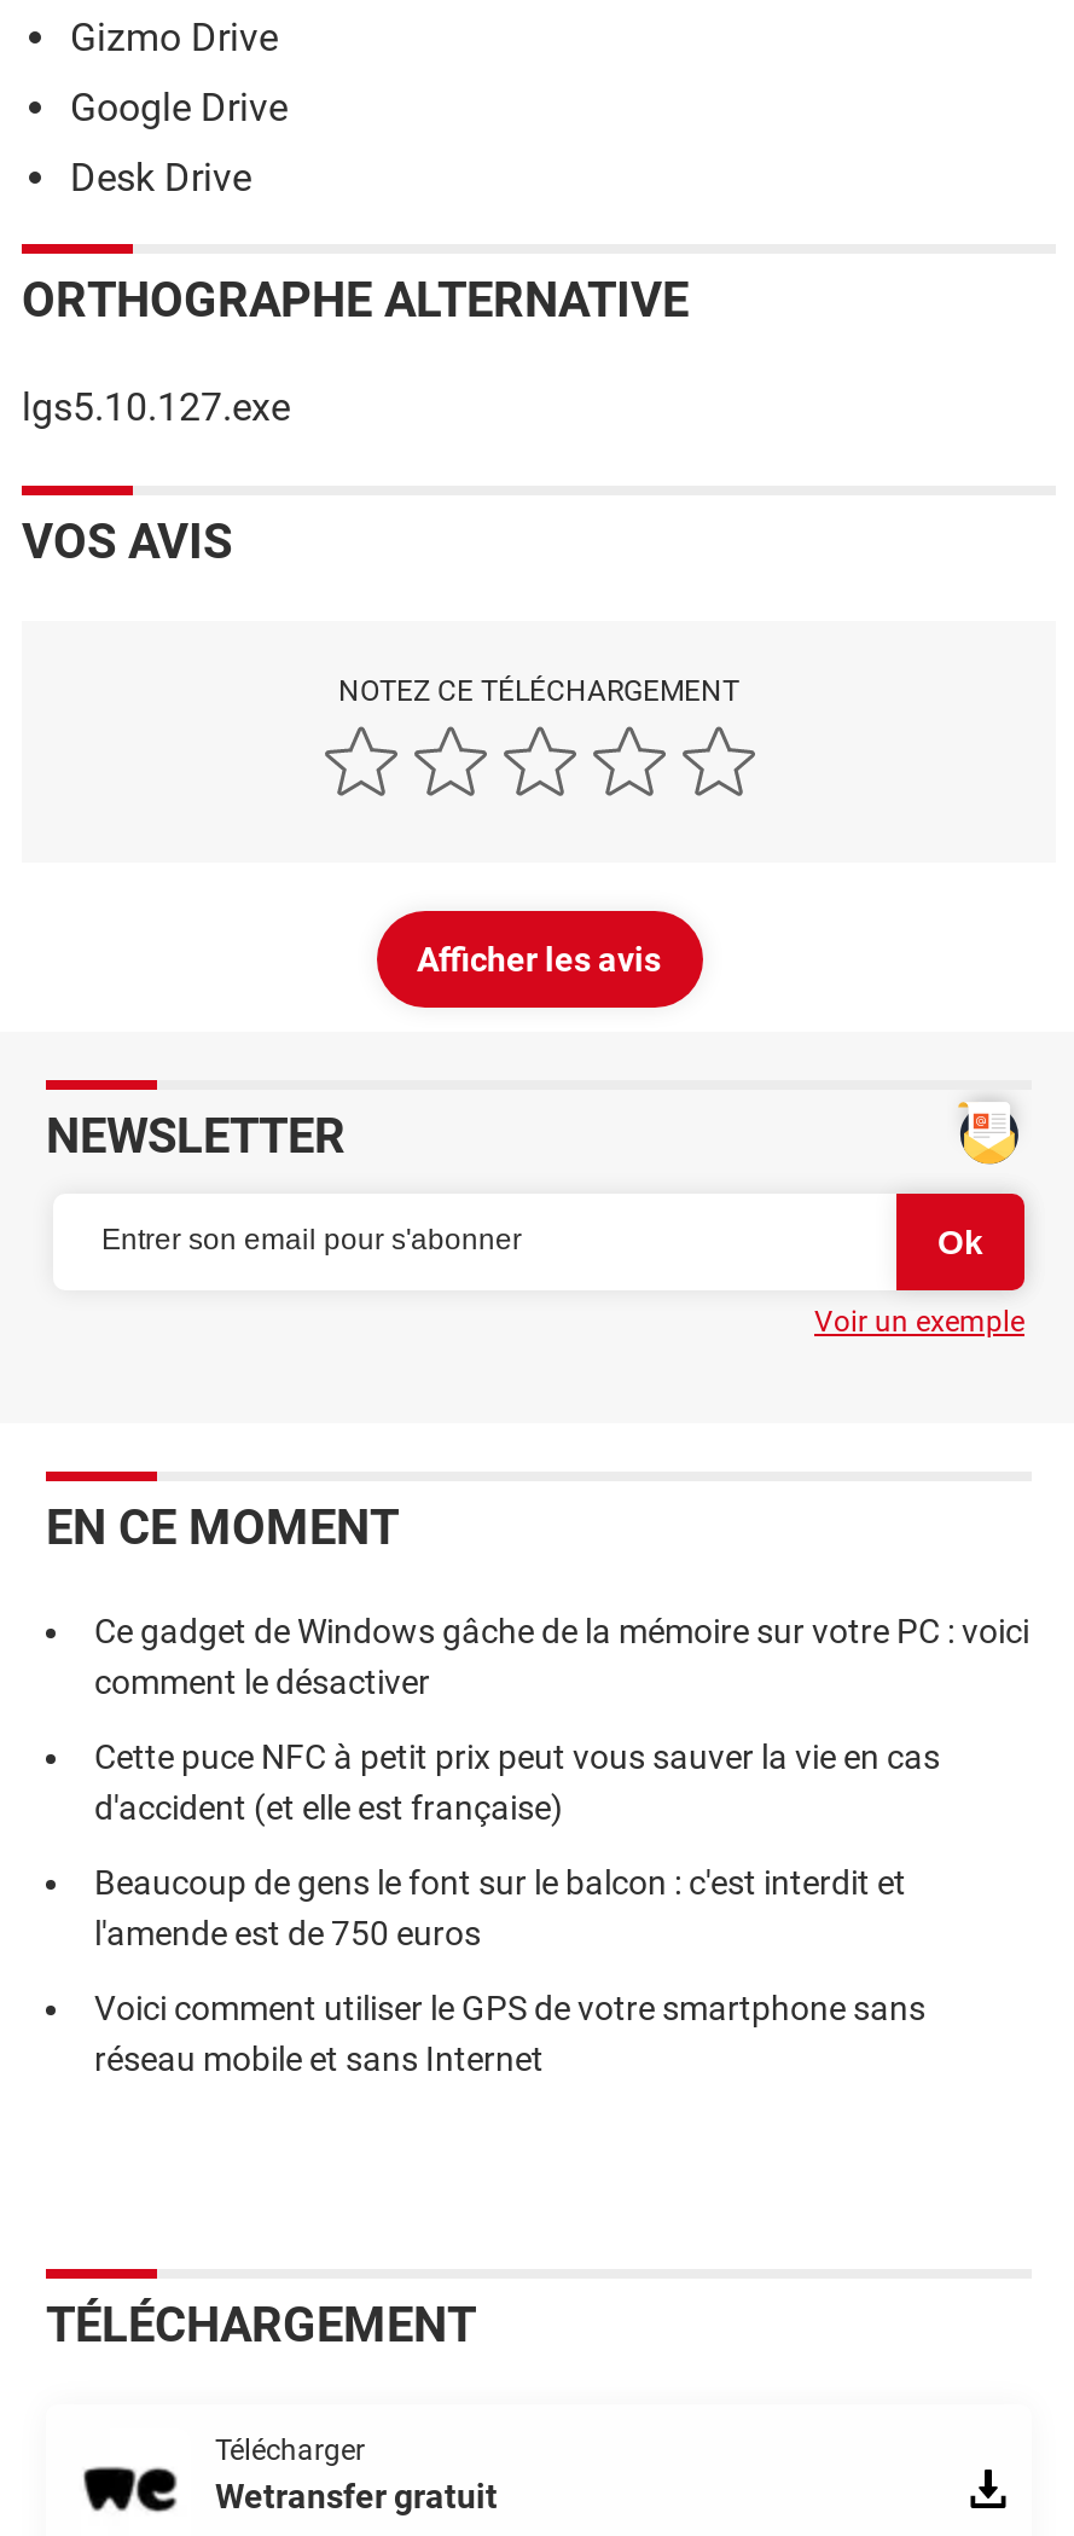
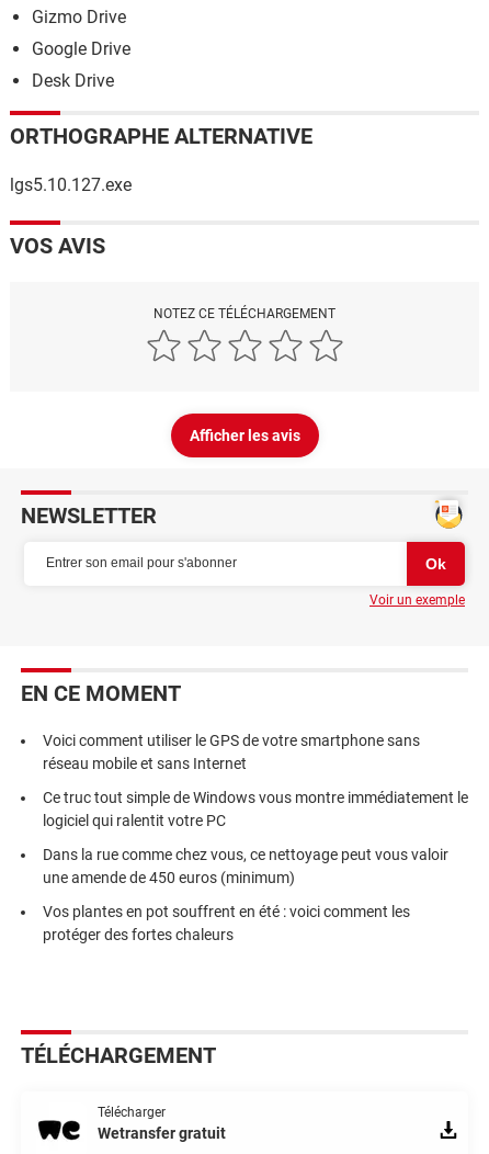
- Ce gadget de Windows gâche de la mémoire sur votre PC : voici
- comment le désactiver
- Cette puce NFC à petit prix peut vous sauver la vie en cas
- d'accident (et elle est française)
- Beaucoup de gens le font sur le balcon : c'est interdit et
- l'amende est de 750 euros

moved up: Voici comment utiliser le GPS de votre smartphone sans | réseau mobile et sans Internet

+ Ce truc tout simple de Windows vous montre immédiatement le
+ logiciel qui ralentit votre PC
+ Dans la rue comme chez vous, ce nettoyage peut vous valoir
+ une amende de 450 euros (minimum)
+ Vos plantes en pot souffrent en été : voici comment les
+ protéger des fortes chaleurs
